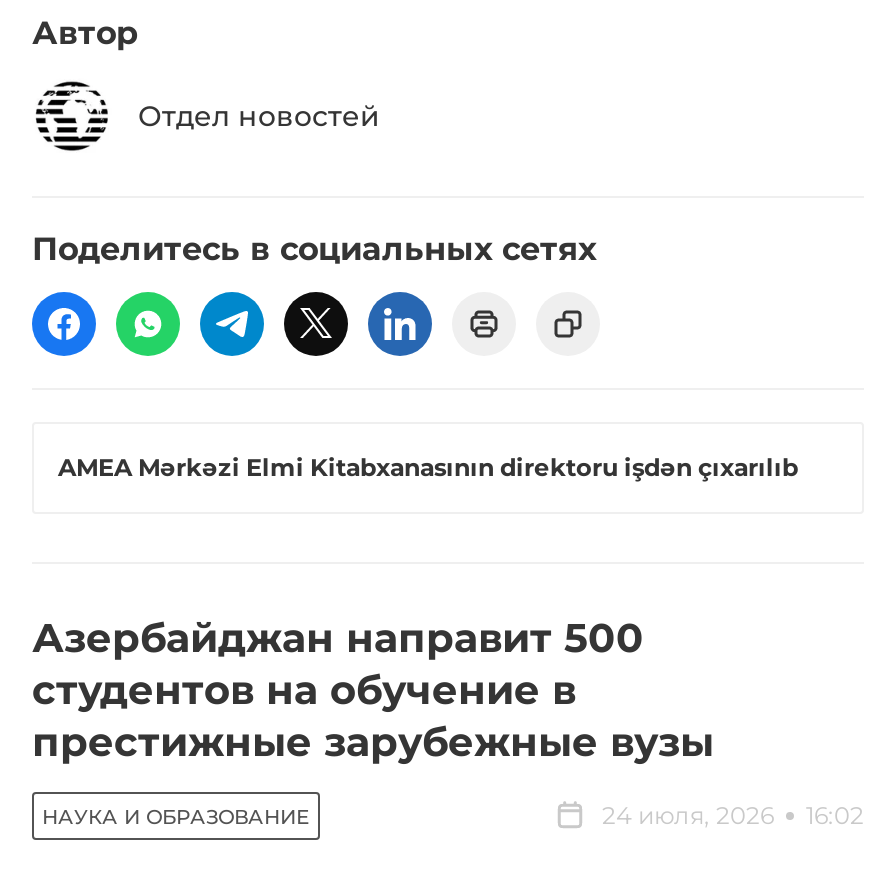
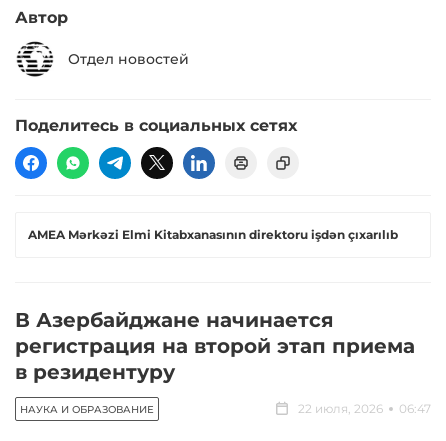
- Азербайджан направит 500
- студентов на обучение в
- престижные зарубежные вузы
+ В Азербайджане начинается
+ регистрация на второй этап приема
+ в резидентуру

- 24 июля, 2026
- 16:02
+ 22 июля, 2026
+ 06:47
